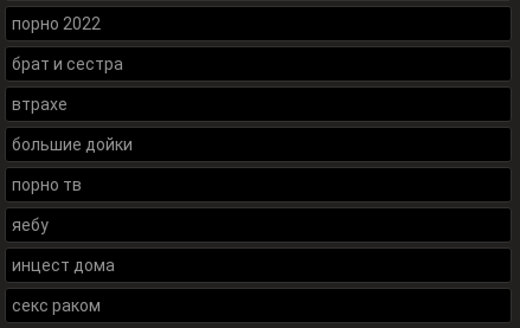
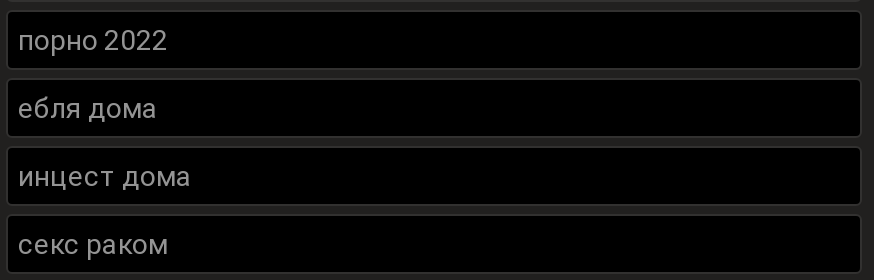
- брат и сестра
- втрахе
- большие дойки
- порно тв
- яебу
+ ебля дома
